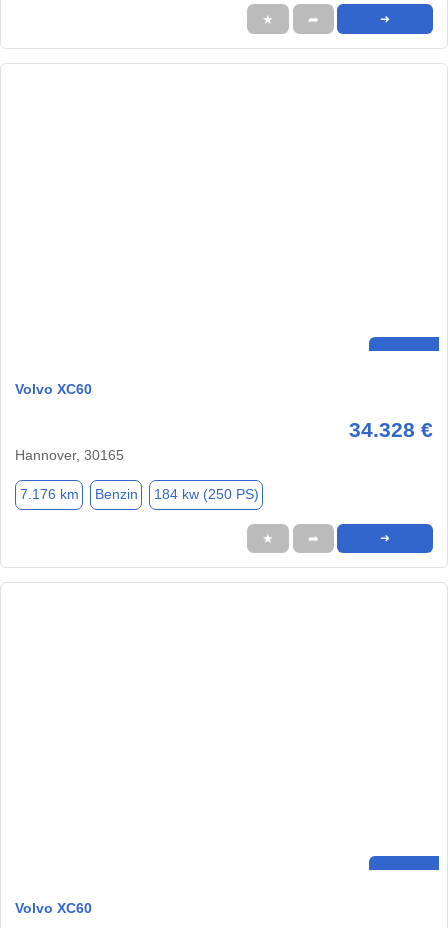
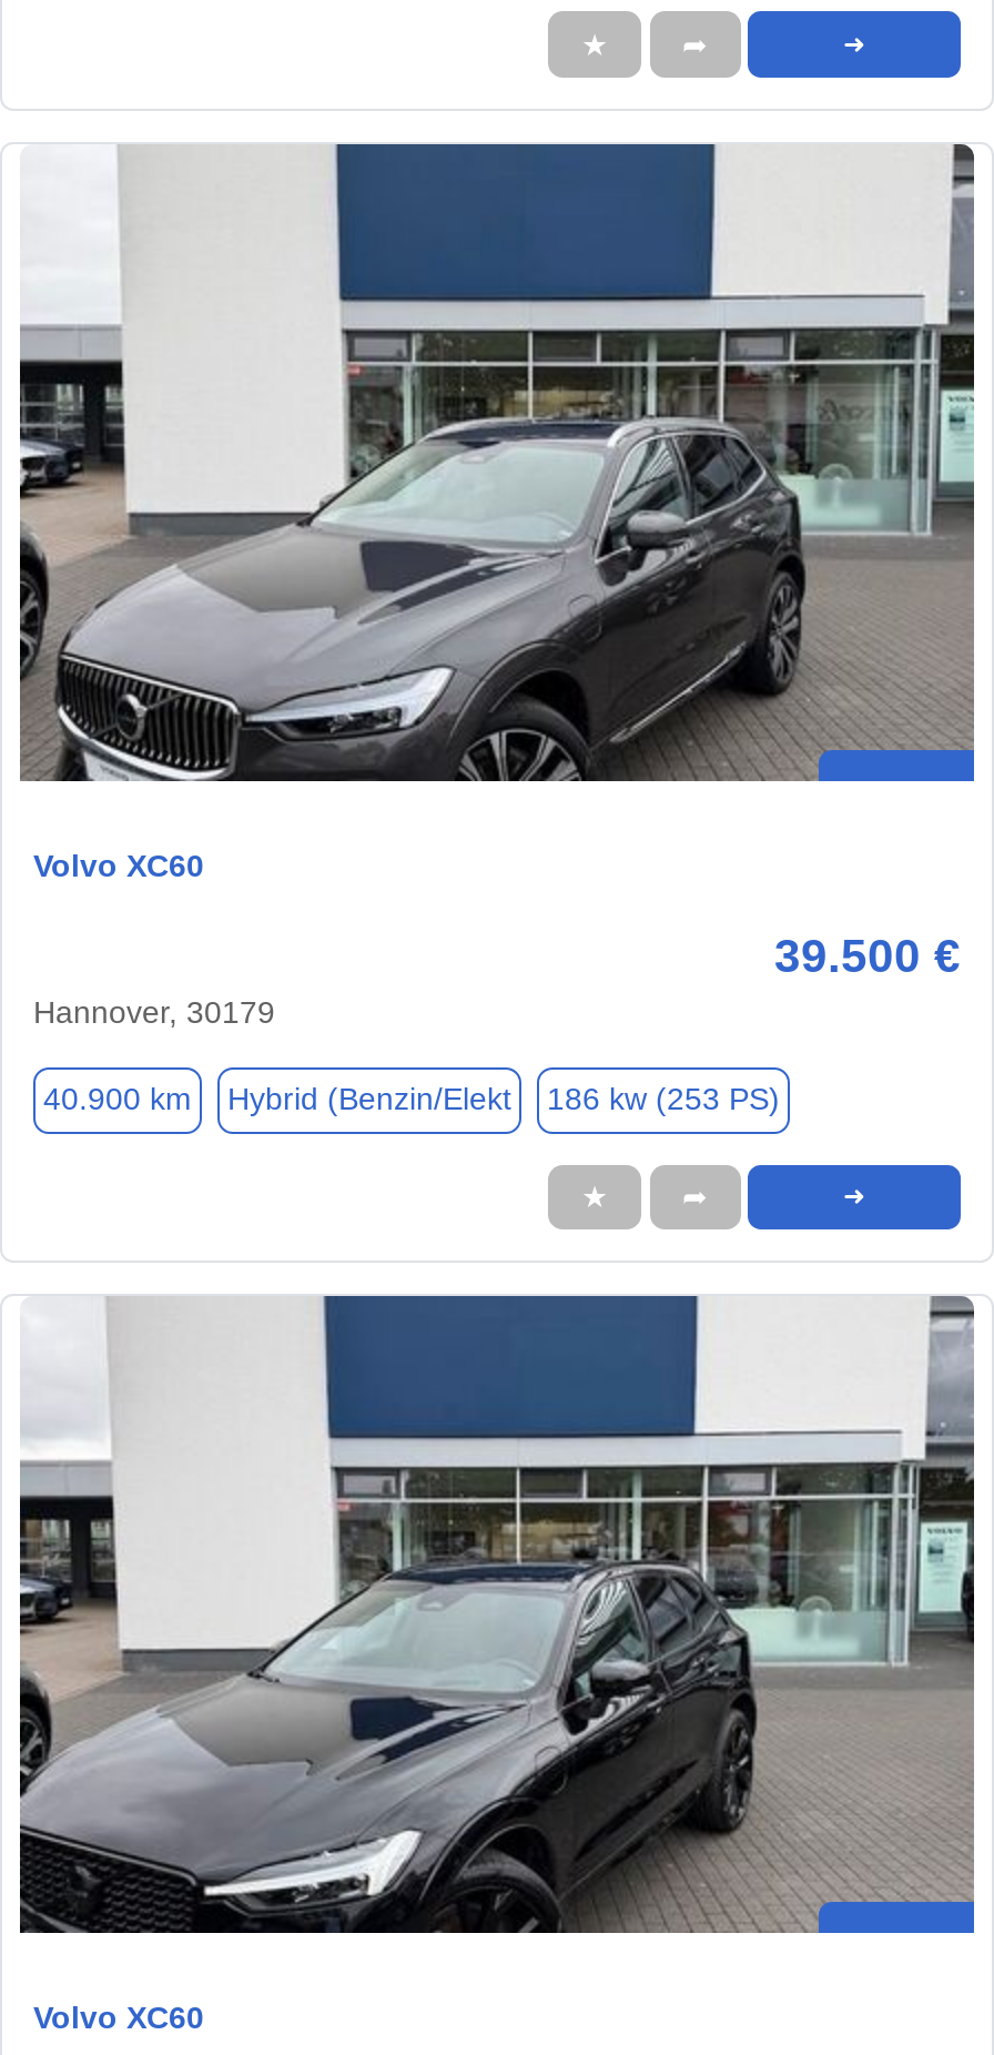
+ [image]

- 34.328 €
- Hannover, 30165
+ 39.500 €
+ Hannover, 30179

- 7.176 km
- Benzin
- 184 kw (250 PS)
+ 40.900 km
+ Hybrid (Benzin/Elekt
+ 186 kw (253 PS)

+ [image]
